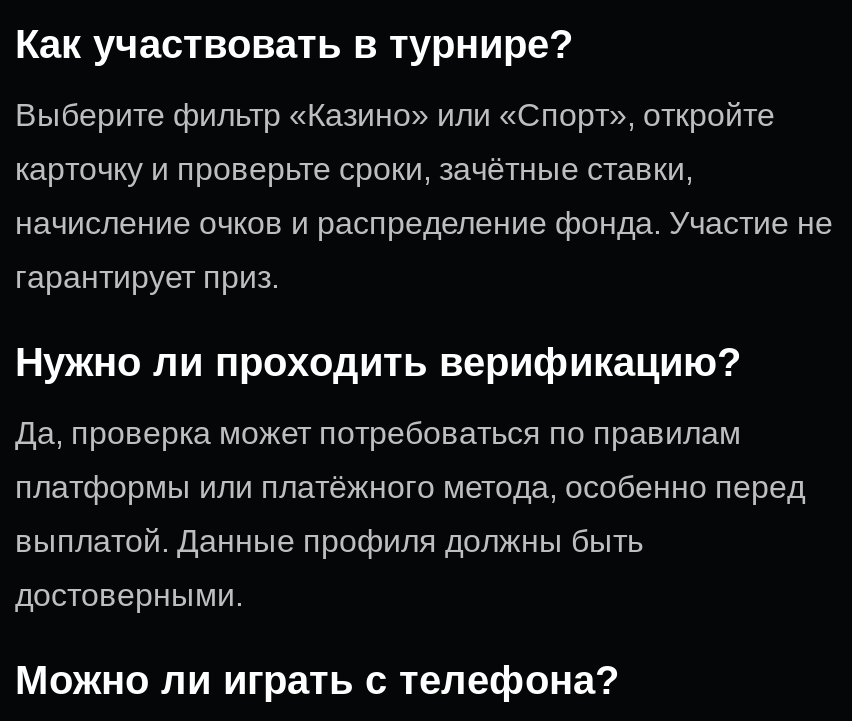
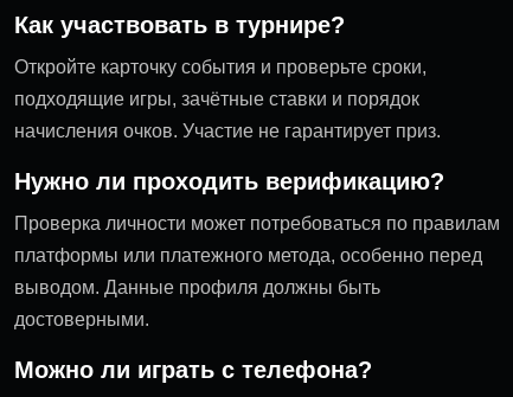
- Выберите фильтр «Казино» или «Спорт», откройте
- карточку и проверьте сроки, зачётные ставки,
- начисление очков и распределение фонда. Участие не
- гарантирует приз.
+ Откройте карточку события и проверьте сроки,
+ подходящие игры, зачётные ставки и порядок
+ начисления очков. Участие не гарантирует приз.

- Да, проверка может потребоваться по правилам
+ Проверка личности может потребоваться по правилам

- платформы или платёжного метода, особенно перед
+ платформы или платежного метода, особенно перед

- выплатой. Данные профиля должны быть
+ выводом. Данные профиля должны быть
